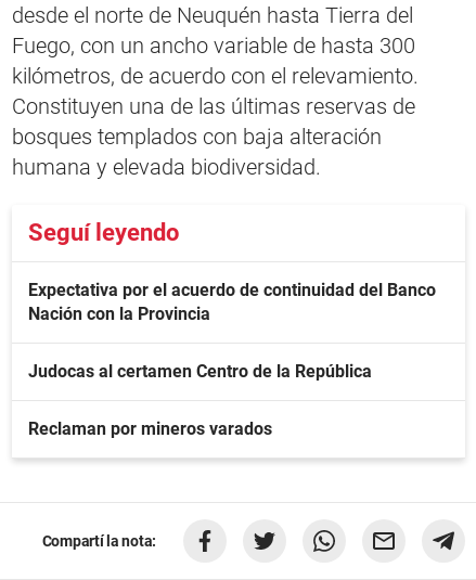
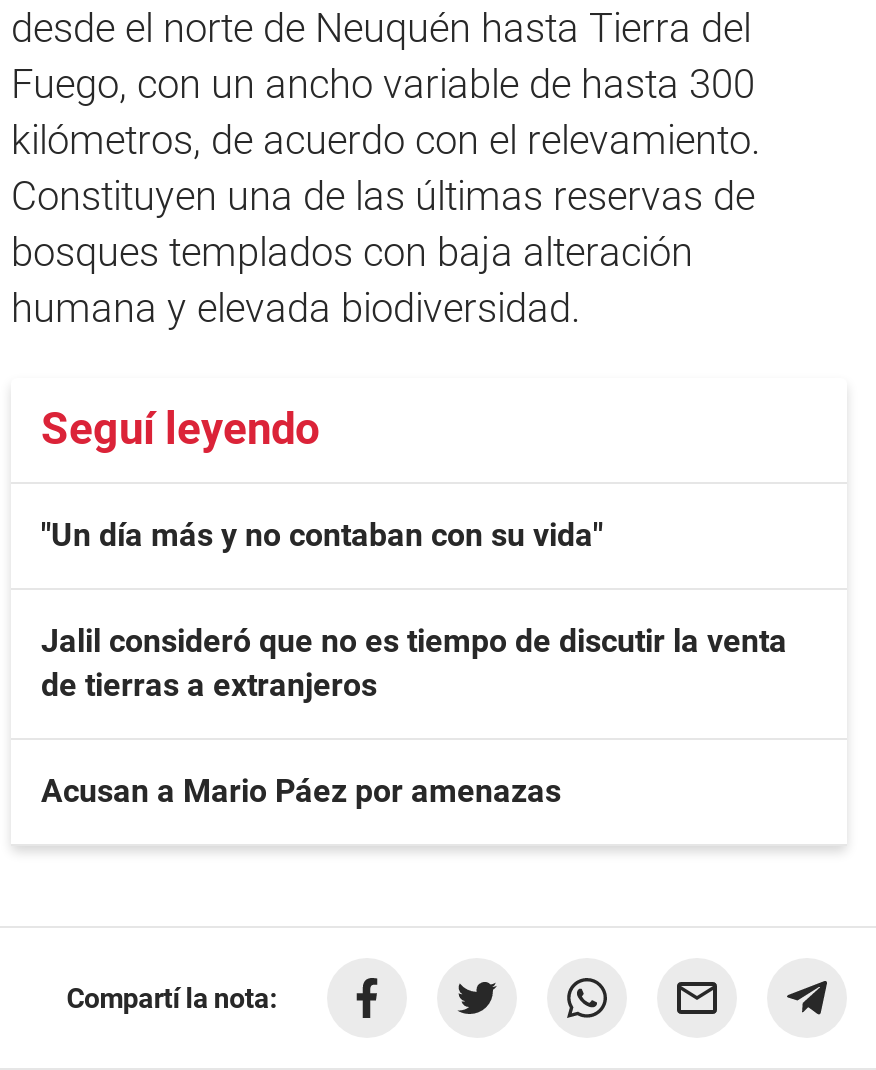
- Expectativa por el acuerdo de continuidad del Banco
- Nación con la Provincia
+ "Un día más y no contaban con su vida"

- Judocas al certamen Centro de la República
+ Jalil consideró que no es tiempo de discutir la venta
+ de tierras a extranjeros

- Reclaman por mineros varados
+ Acusan a Mario Páez por amenazas
